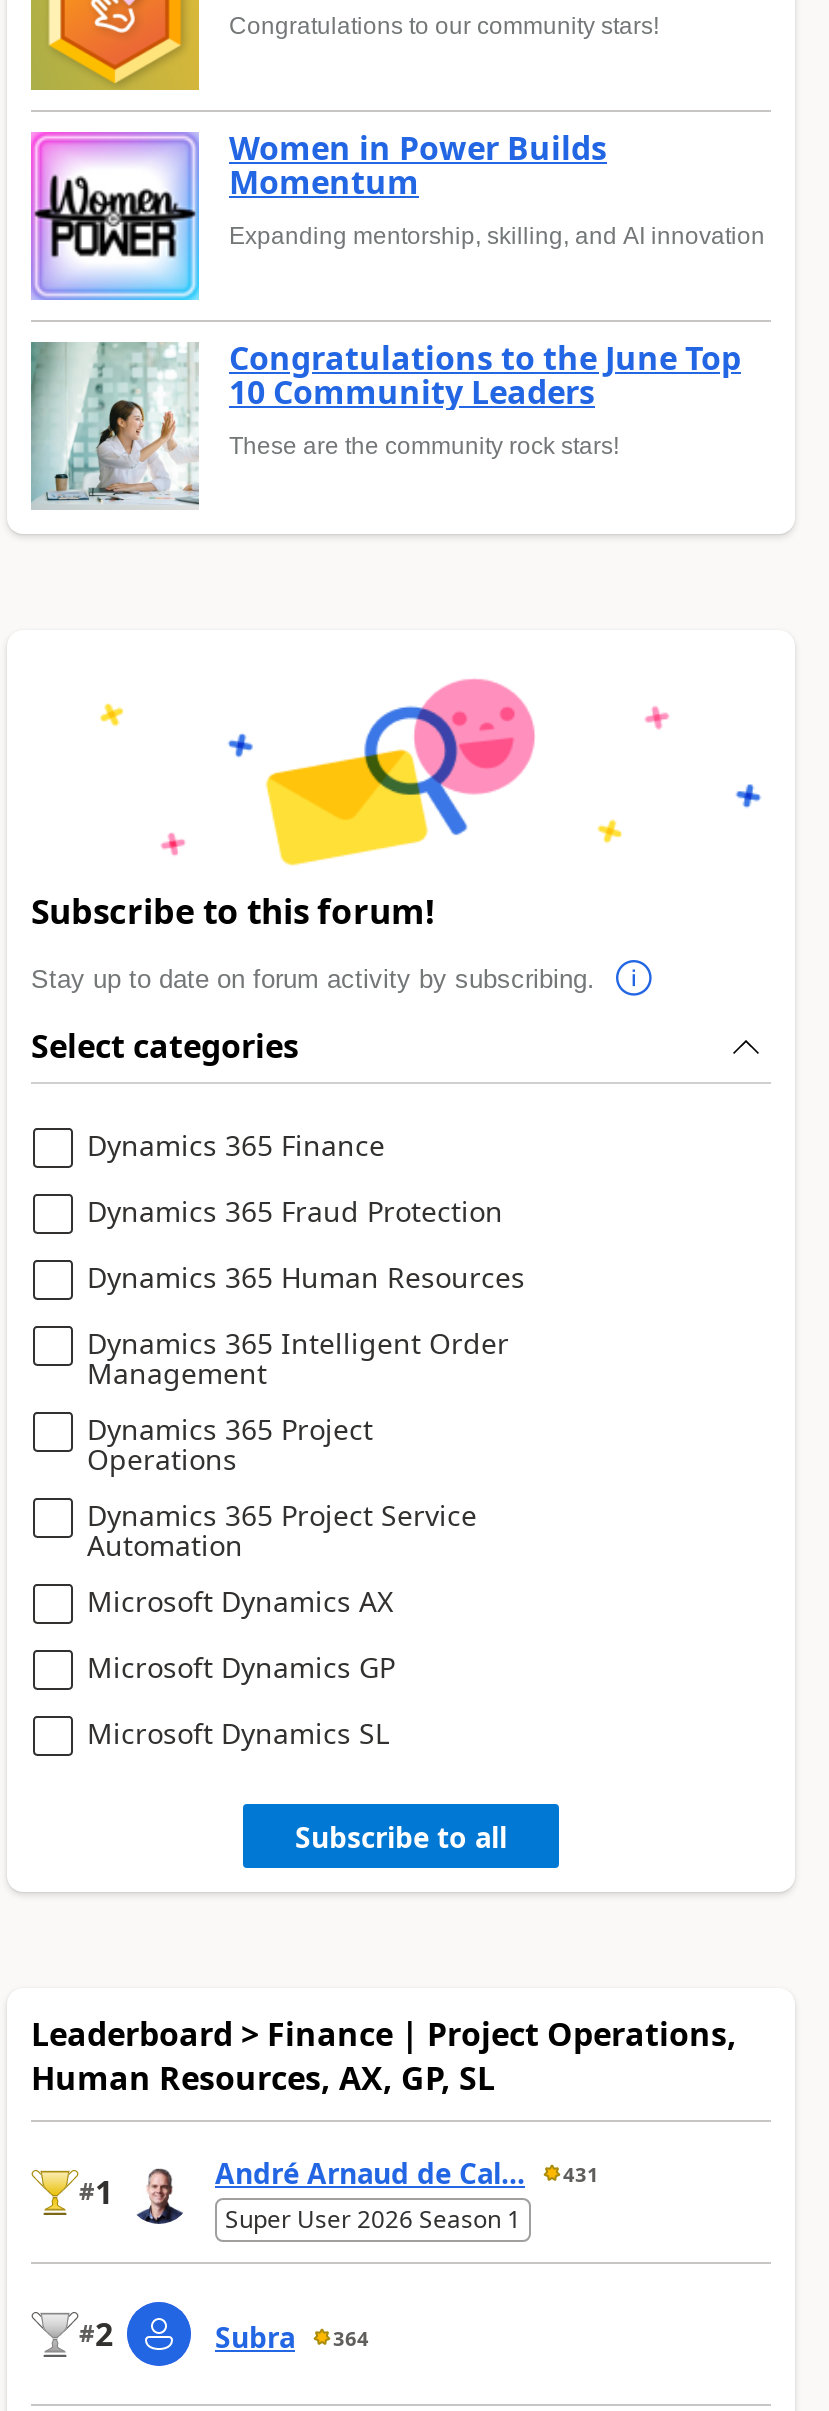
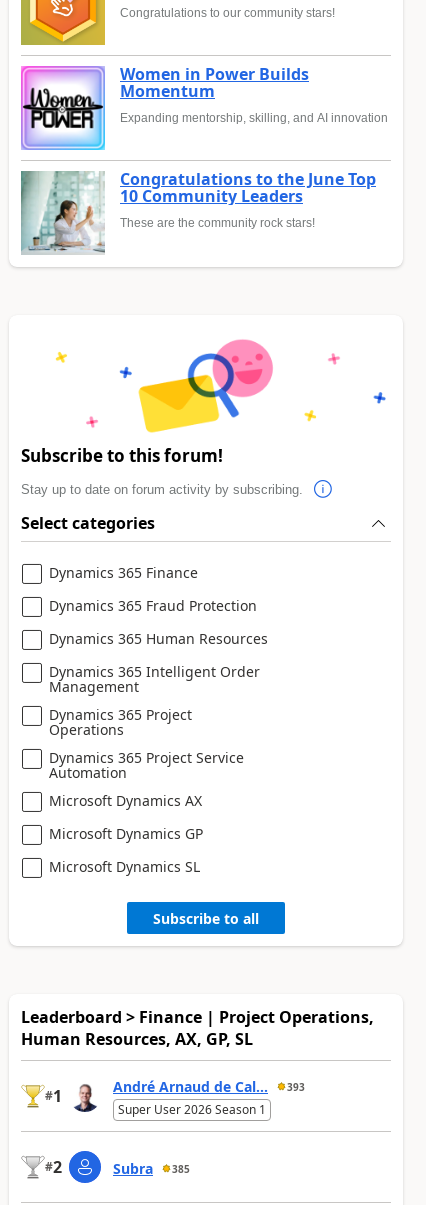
- André Arnaud de Cal... 431
+ André Arnaud de Cal... 393

- Subra 364
+ Subra 385
